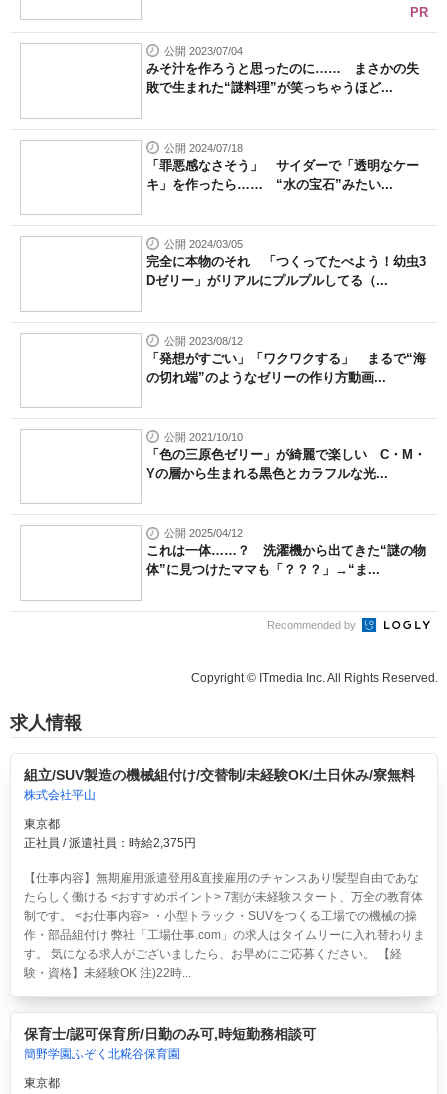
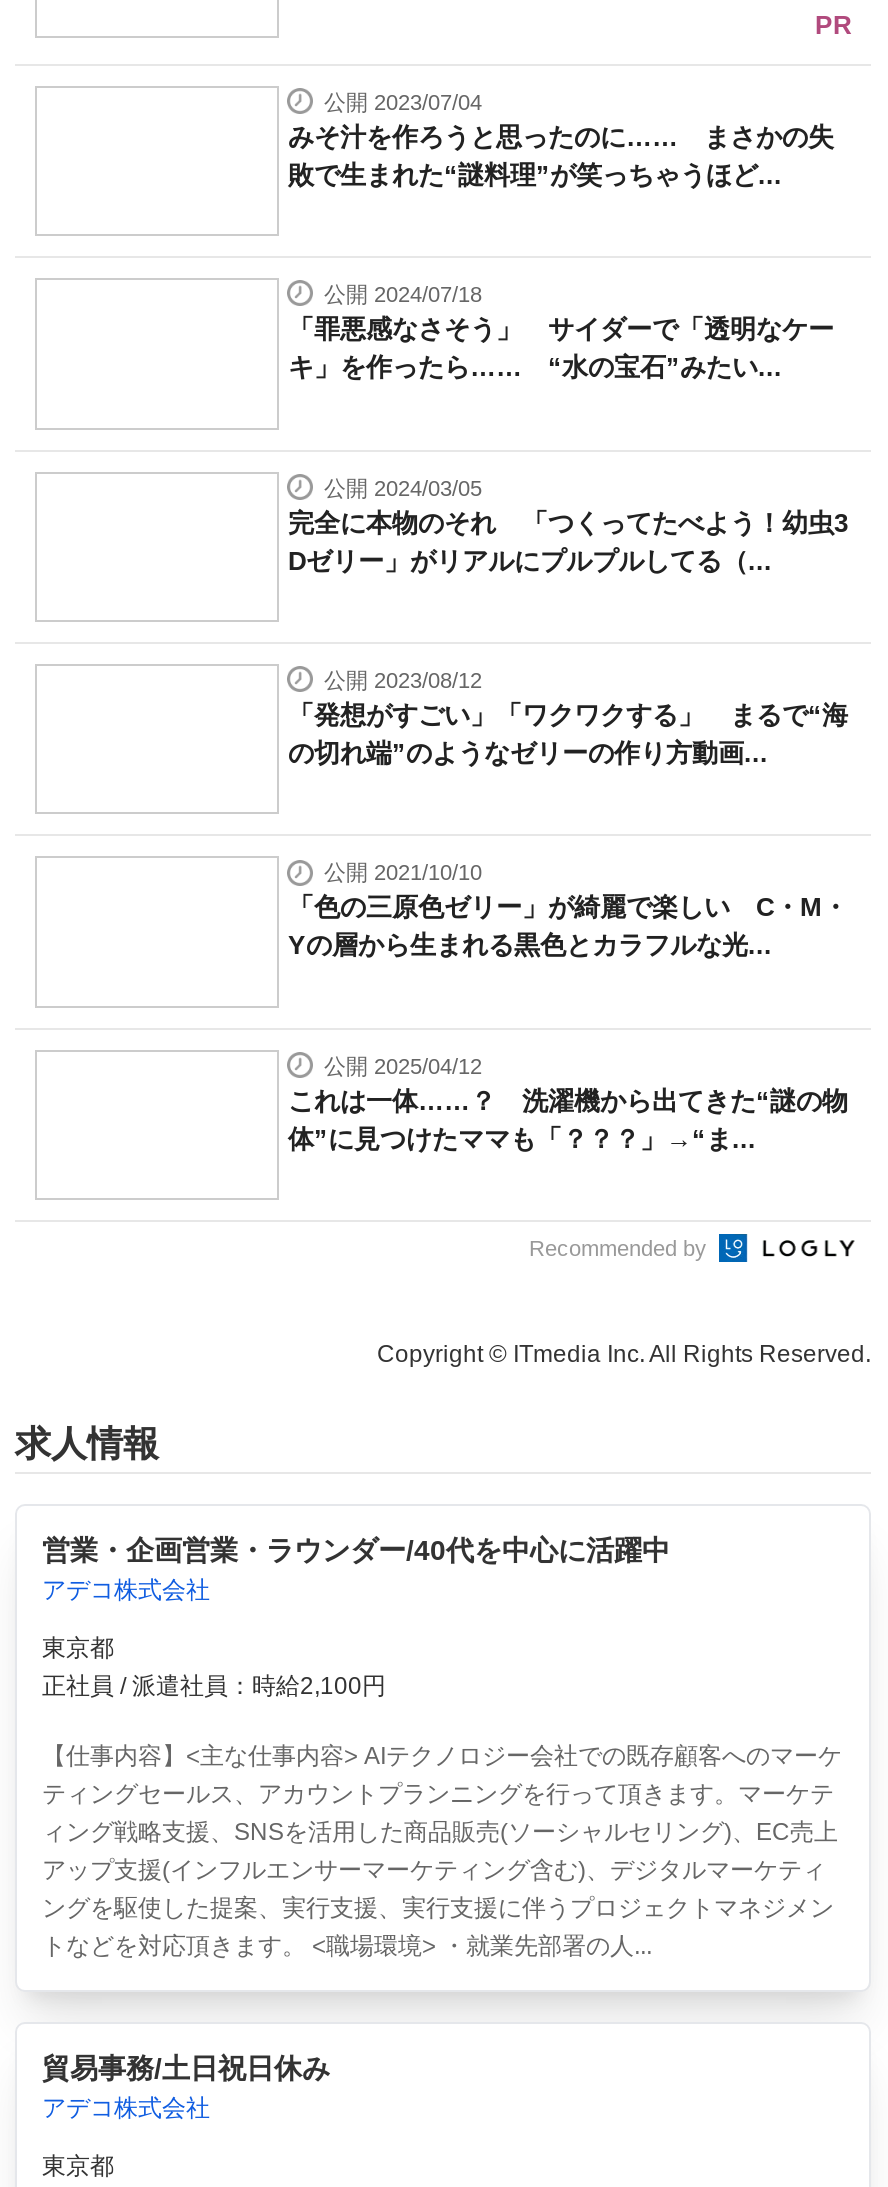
- 組立/SUV製造の機械組付け/交替制/未経験OK/土日休み/寮無料
- 株式会社平山
+ 営業・企画営業・ラウンダー/40代を中心に活躍中
+ アデコ株式会社

- 正社員 / 派遣社員：時給2,375円
+ 正社員 / 派遣社員：時給2,100円

- 【仕事内容】無期雇用派遣登用&直接雇用のチャンスあり!髪型自由であな
- たらしく働ける <おすすめポイント> 7割が未経験スタート、万全の教育体
- 制です。 <お仕事内容> ・小型トラック・SUVをつくる工場での機械の操
- 作・部品組付け 弊社「工場仕事.com」の求人はタイムリーに入れ替わりま
- す。 気になる求人がございましたら、お早めにご応募ください。 【経
- 験・資格】未経験OK 注)22時...
+ 【仕事内容】<主な仕事内容> AIテクノロジー会社での既存顧客へのマーケ
+ ティングセールス、アカウントプランニングを行って頂きます。マーケテ
+ ィング戦略支援、SNSを活用した商品販売(ソーシャルセリング)、EC売上
+ アップ支援(インフルエンサーマーケティング含む)、デジタルマーケティ
+ ングを駆使した提案、実行支援、実行支援に伴うプロジェクトマネジメン
+ トなどを対応頂きます。 <職場環境> ・就業先部署の人...

- 保育士/認可保育所/日勤のみ可,時短勤務相談可
- 簡野学園ふぞく北糀谷保育園
+ 貿易事務/土日祝日休み
+ アデコ株式会社
